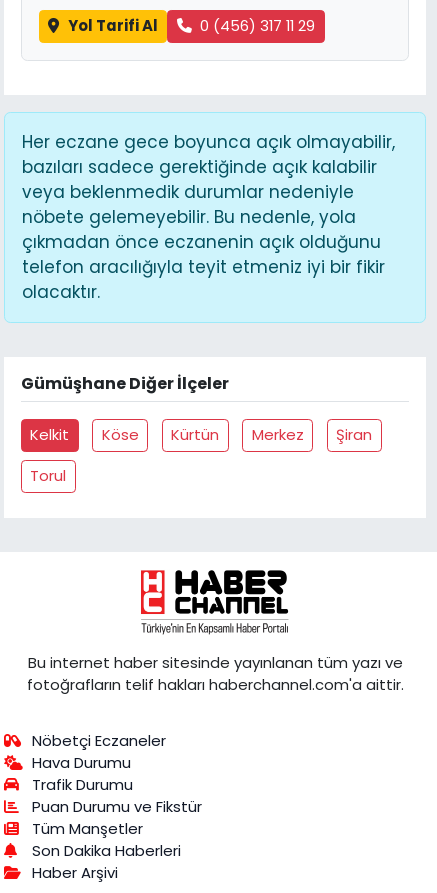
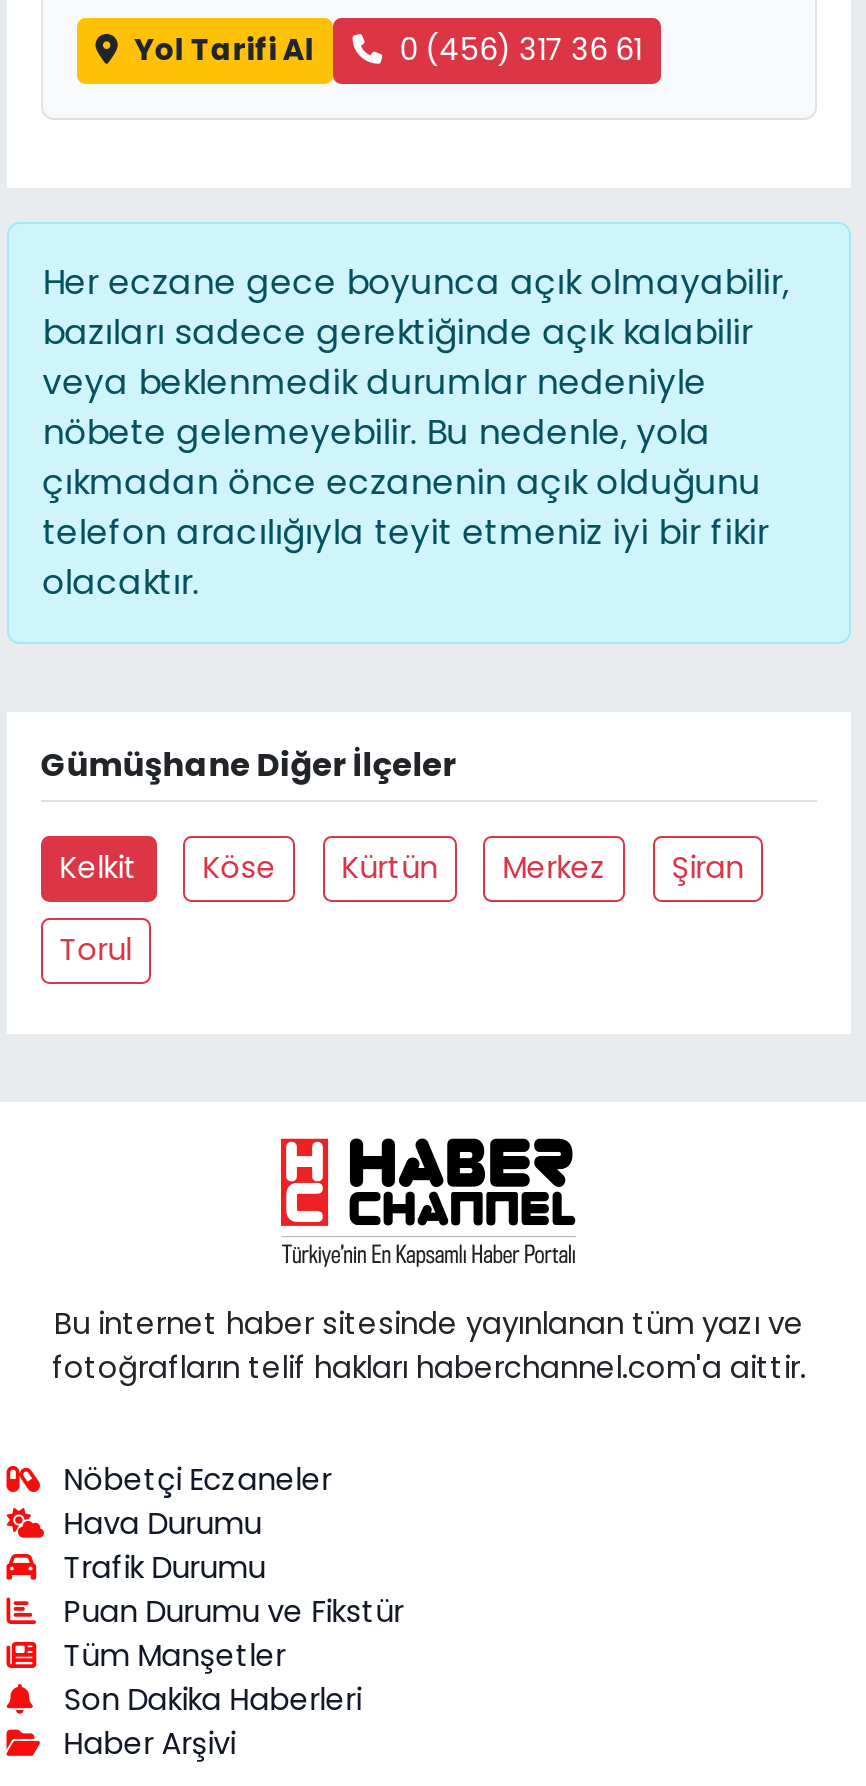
- 0 (456) 317 11 29
+ 0 (456) 317 36 61
